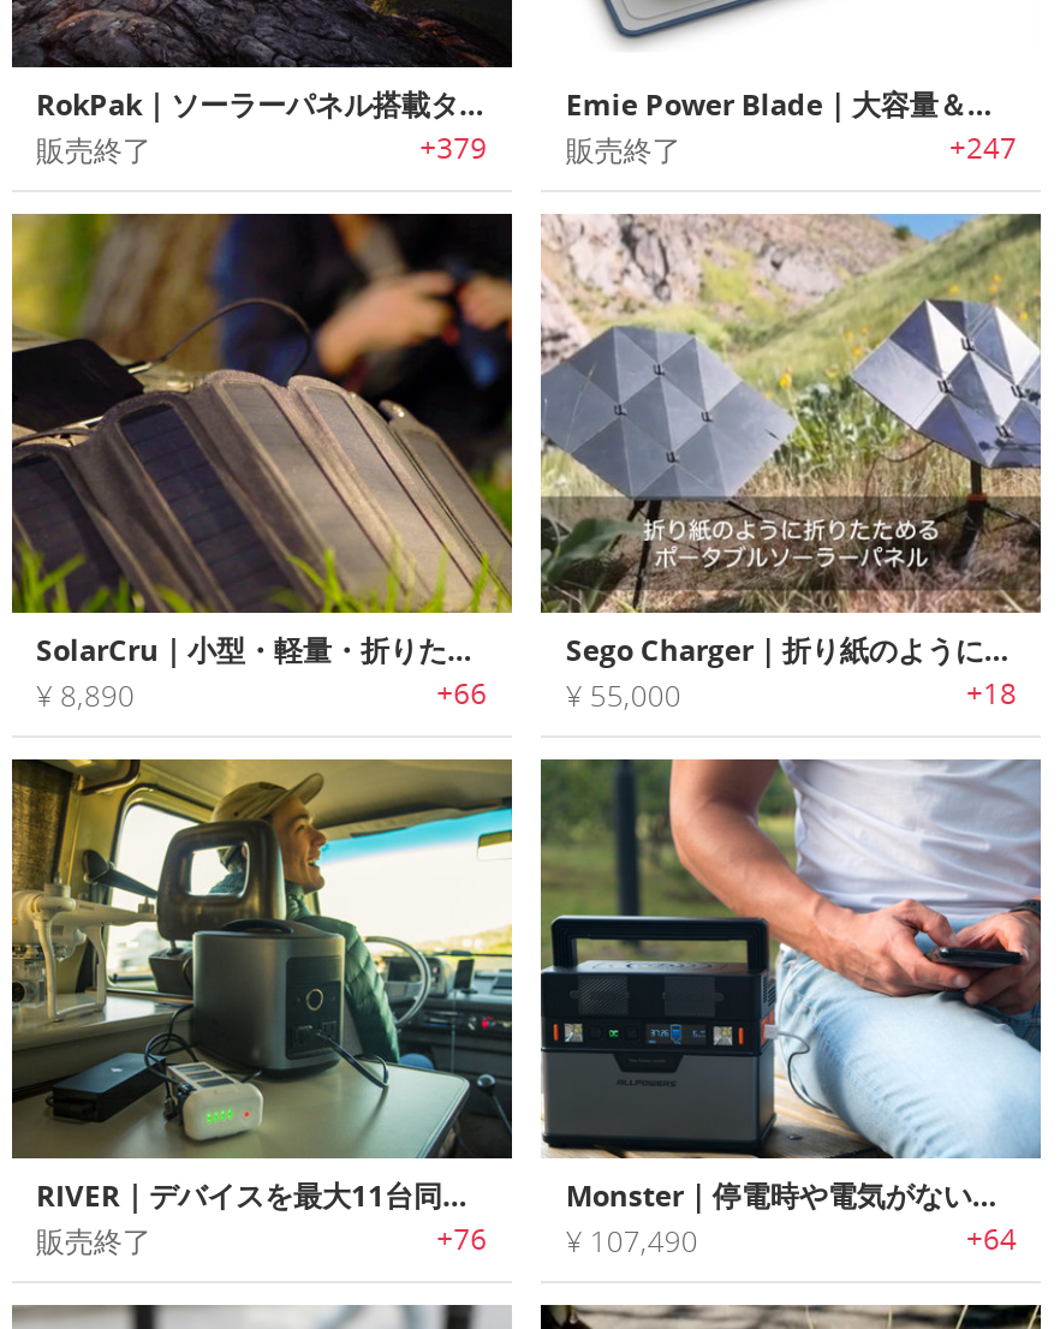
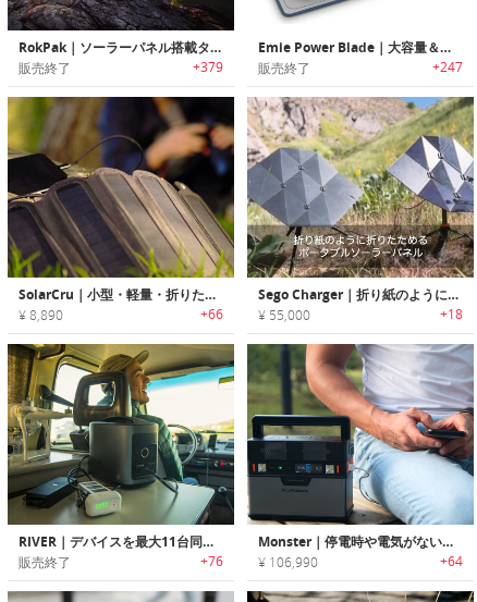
- ¥ 107,490
+ ¥ 106,990
